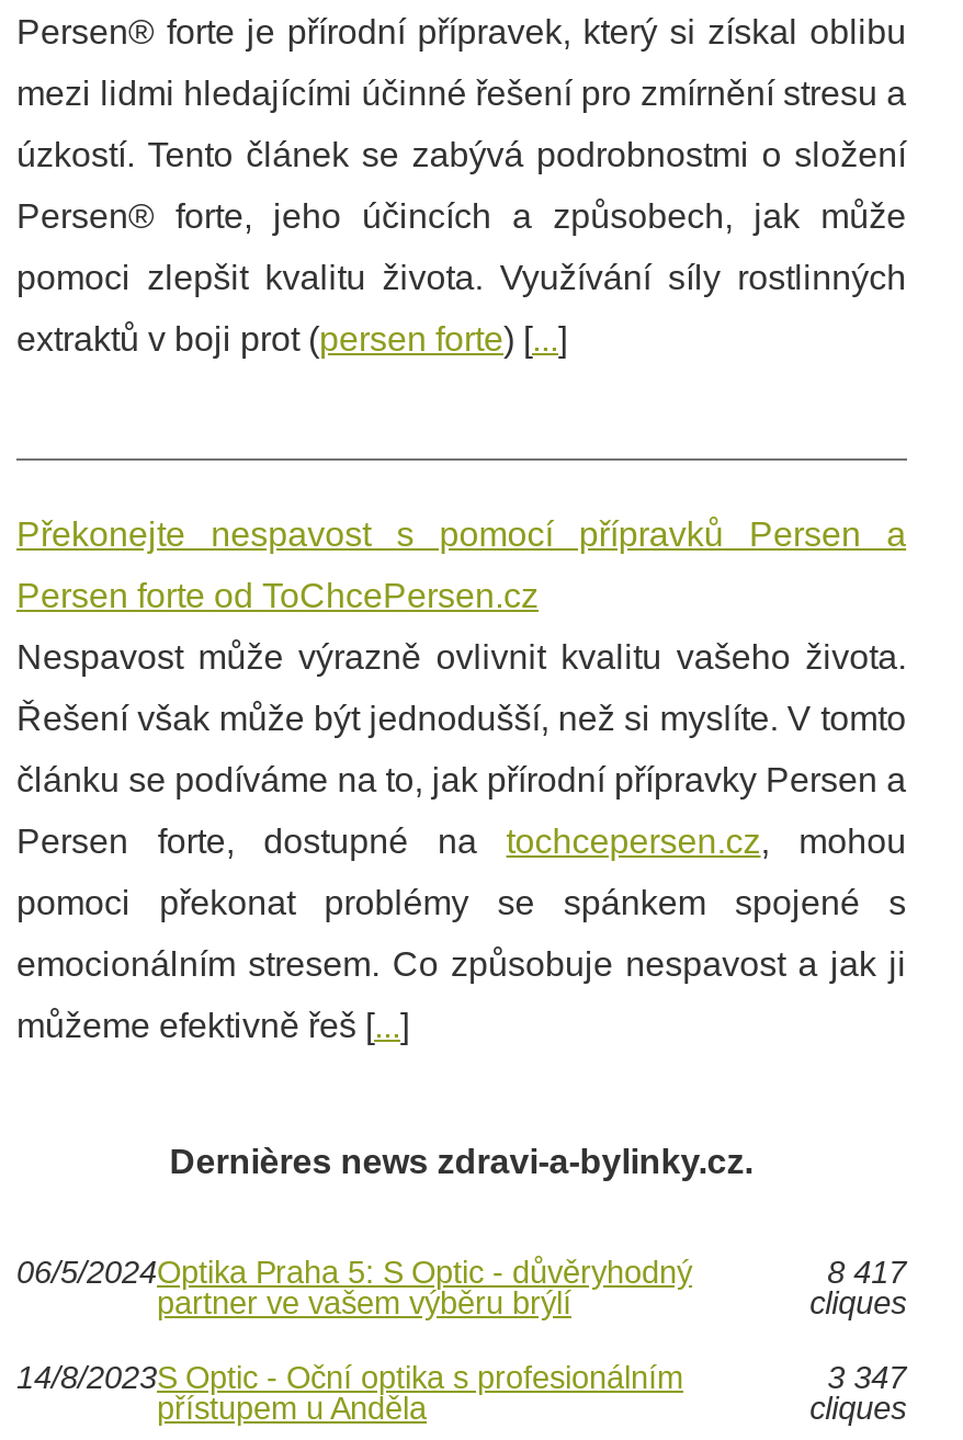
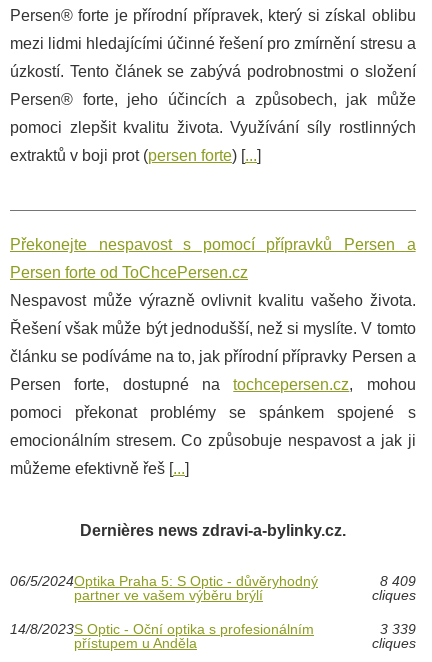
- 8 417
+ 8 409

- 3 347
+ 3 339
